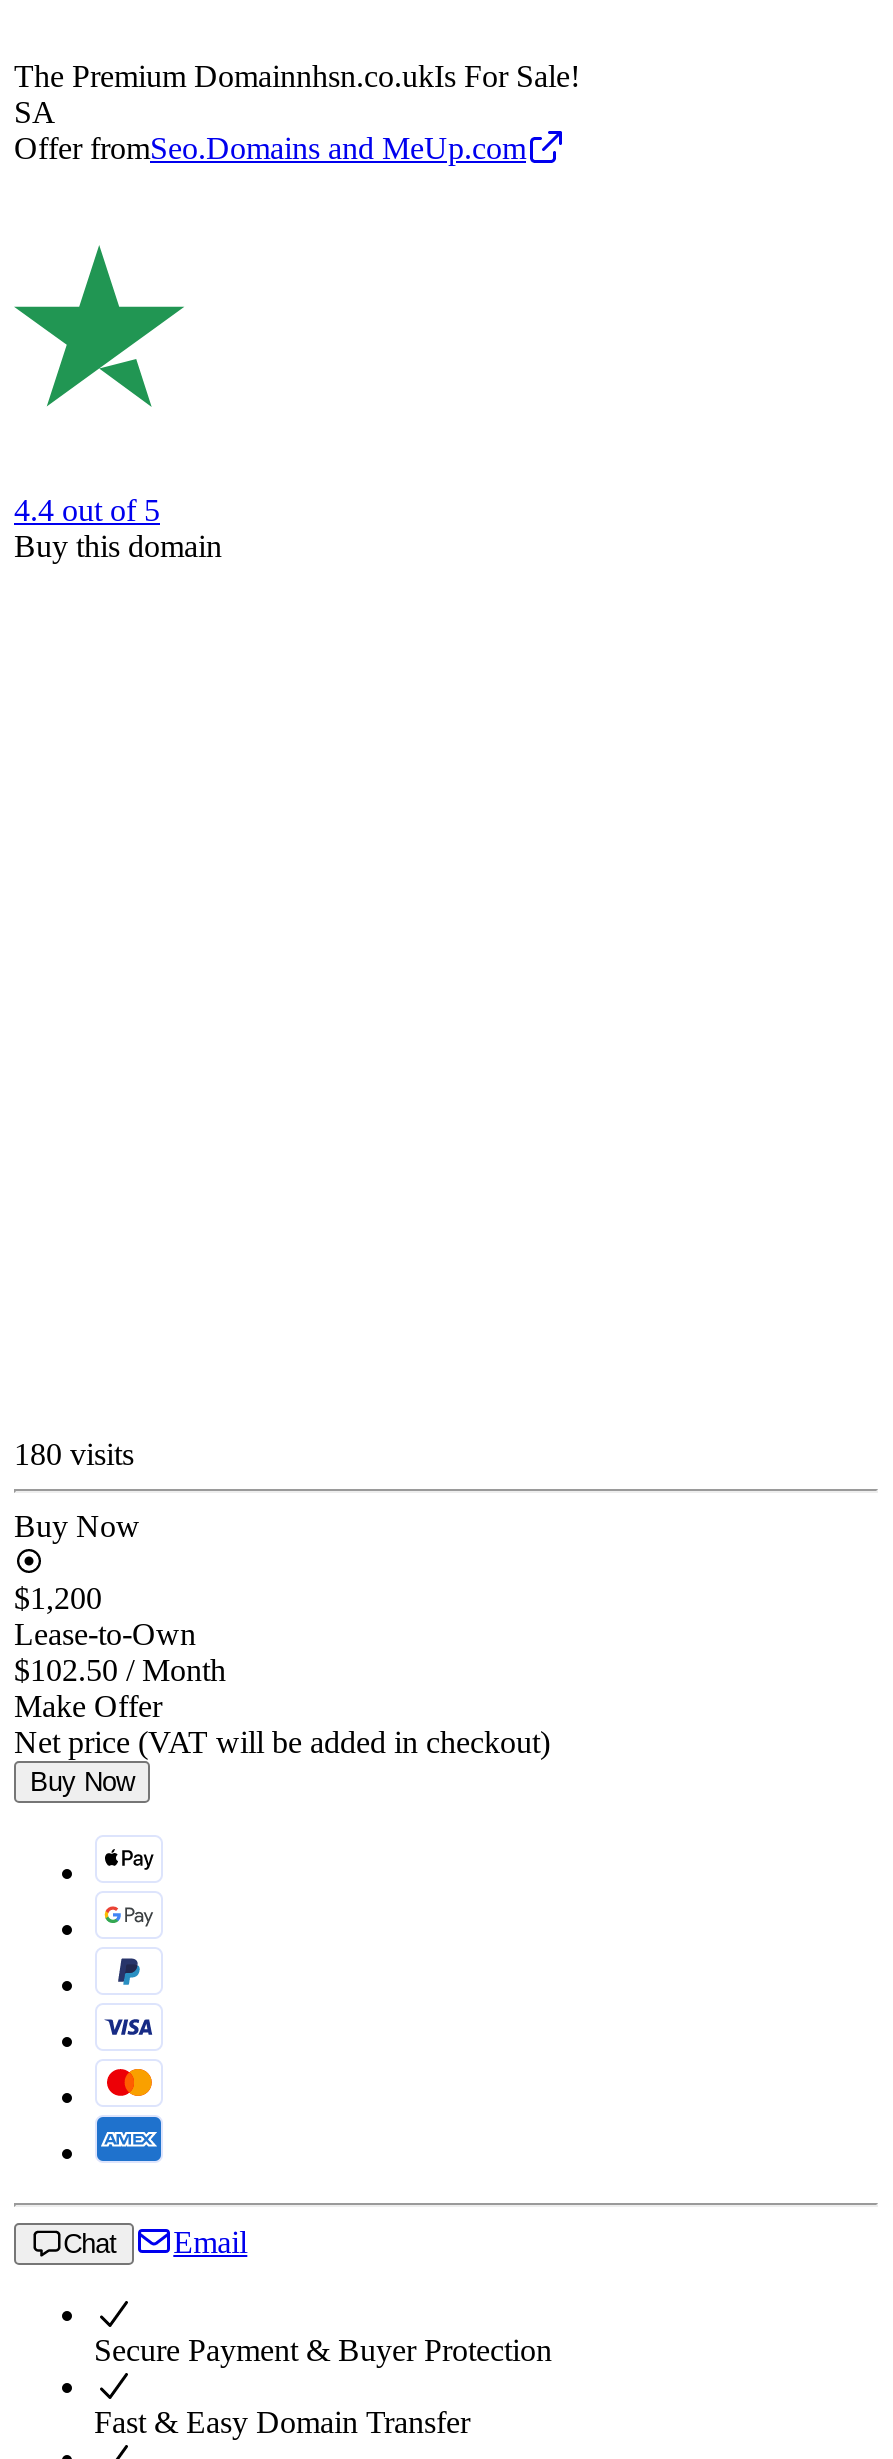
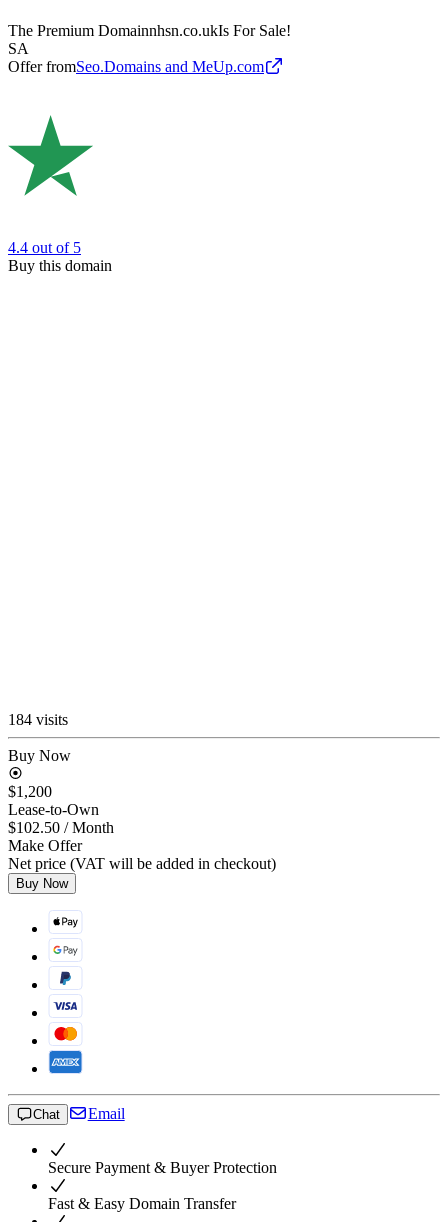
- 180 visits
+ 184 visits
